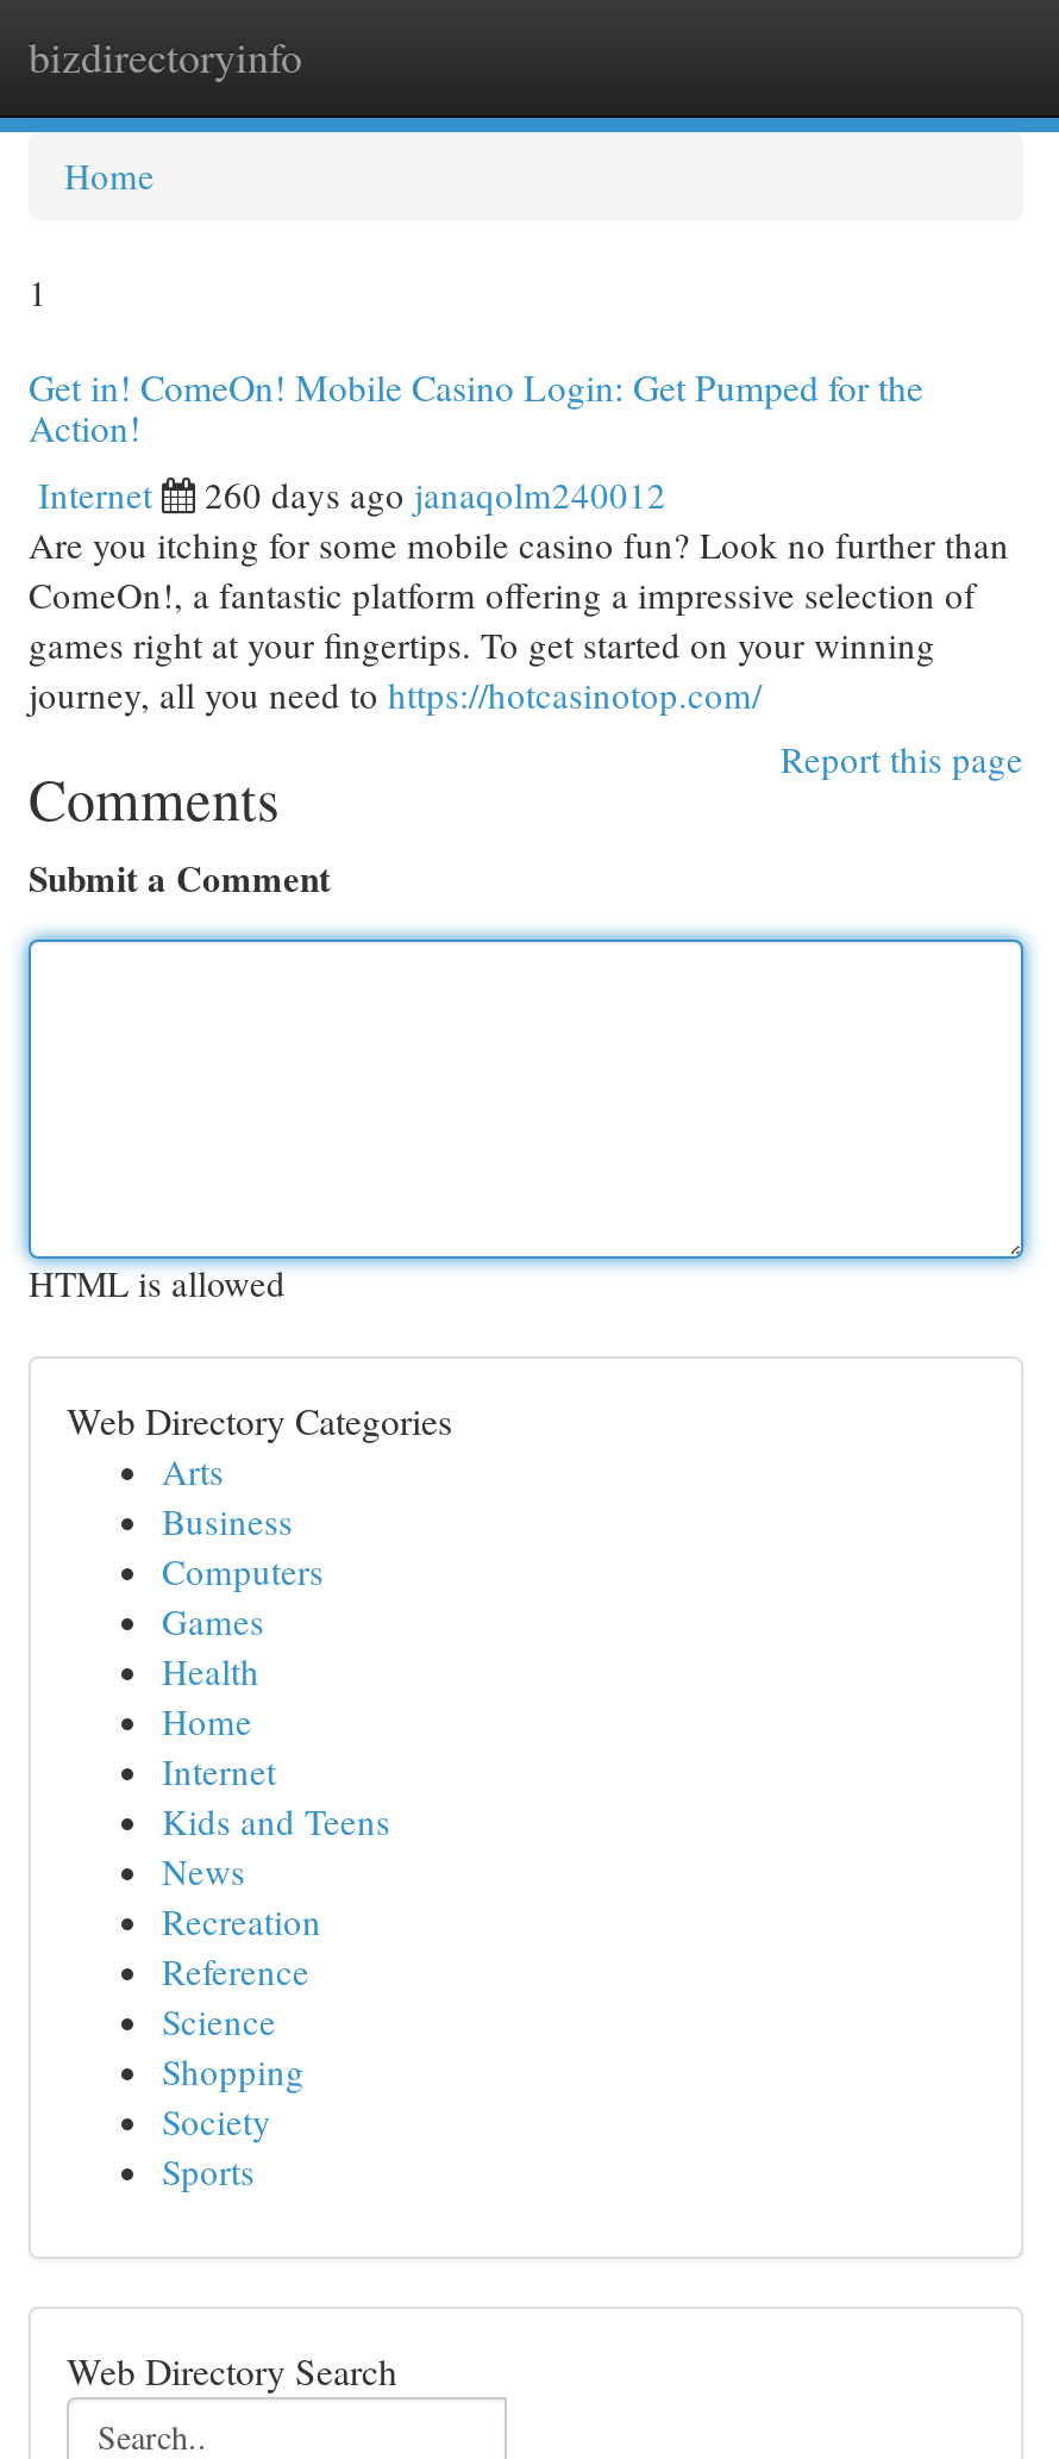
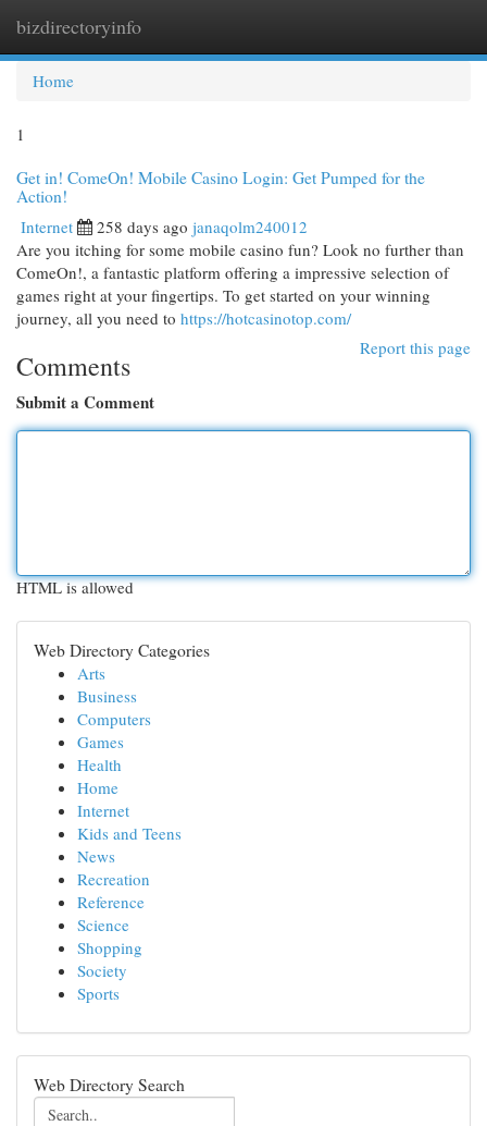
- 260 days ago janaqolm240012
+ 258 days ago janaqolm240012
